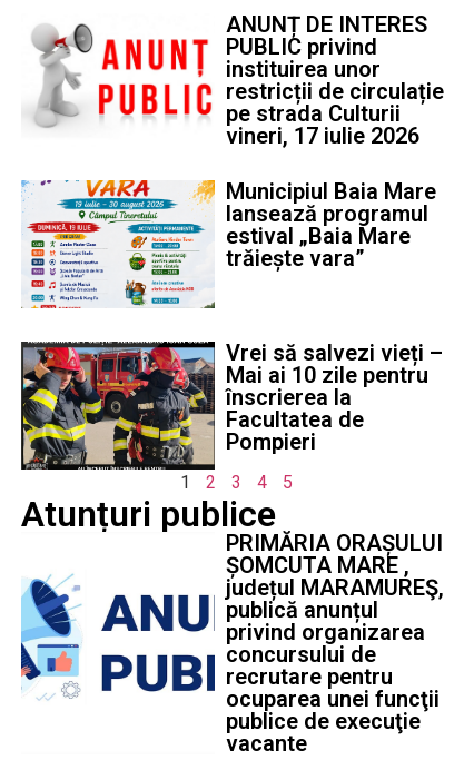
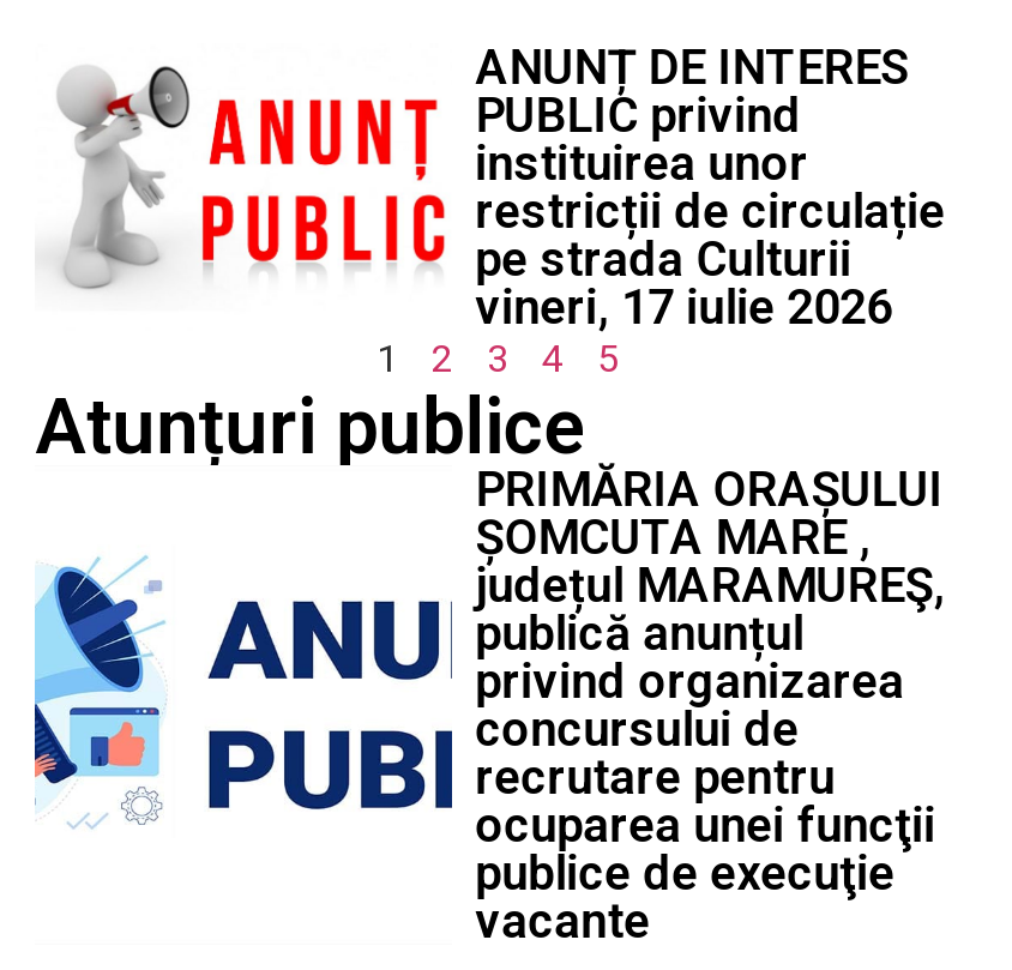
- [image]
- Municipiul Baia Mare
- lansează programul
- estival „Baia Mare
- trăiește vara”

- [image]
- Vrei să salvezi vieți –
- Mai ai 10 zile pentru
- înscrierea la
- Facultatea de
- Pompieri
